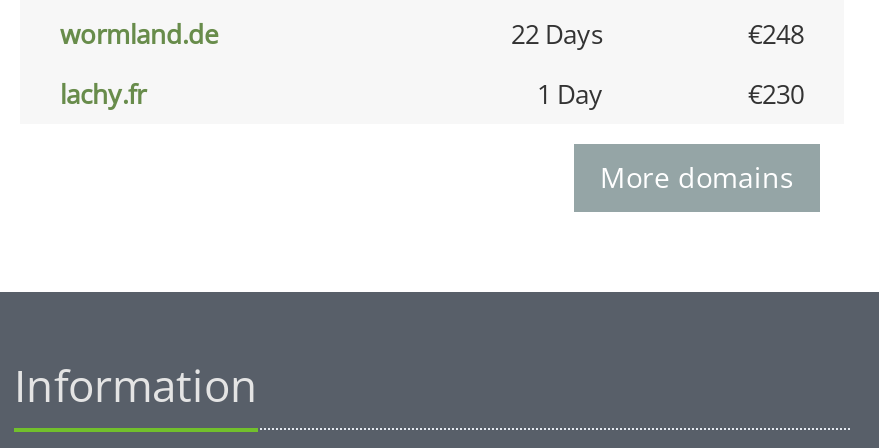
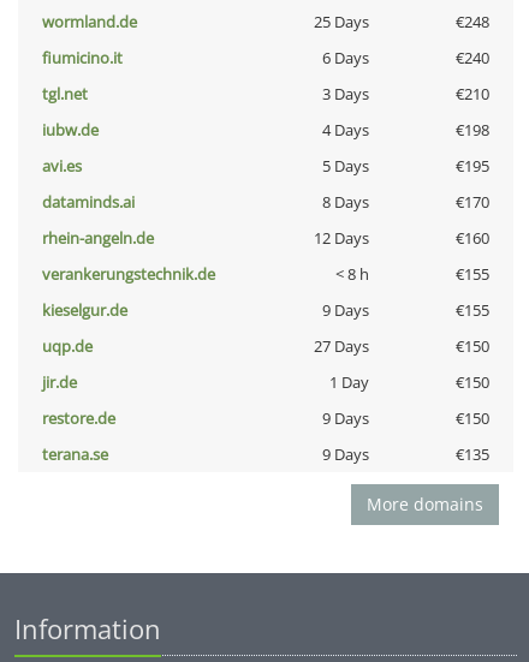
- 22 Days
+ 25 Days

- lachy.fr
+ fiumicino.it
+ 6 Days
+ €240
+ tgl.net
+ 3 Days
+ €210
+ iubw.de
+ 4 Days
+ €198
+ avi.es
+ 5 Days
+ €195
+ dataminds.ai
+ 8 Days
+ €170
+ rhein-angeln.de
+ 12 Days
+ €160
+ verankerungstechnik.de
+ < 8 h
+ €155
+ kieselgur.de
+ 9 Days
+ €155
+ uqp.de
+ 27 Days
+ €150
+ jir.de

- €230
+ €150
+ restore.de
+ 9 Days
+ €150
+ terana.se
+ 9 Days
+ €135
